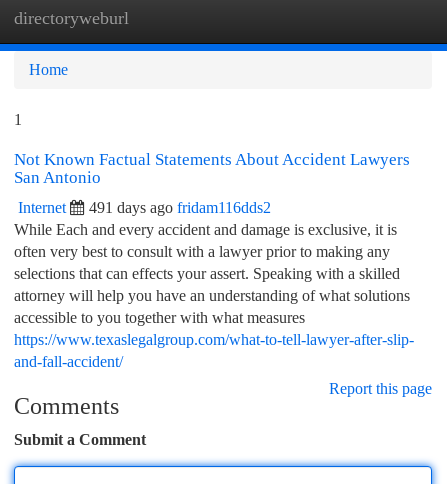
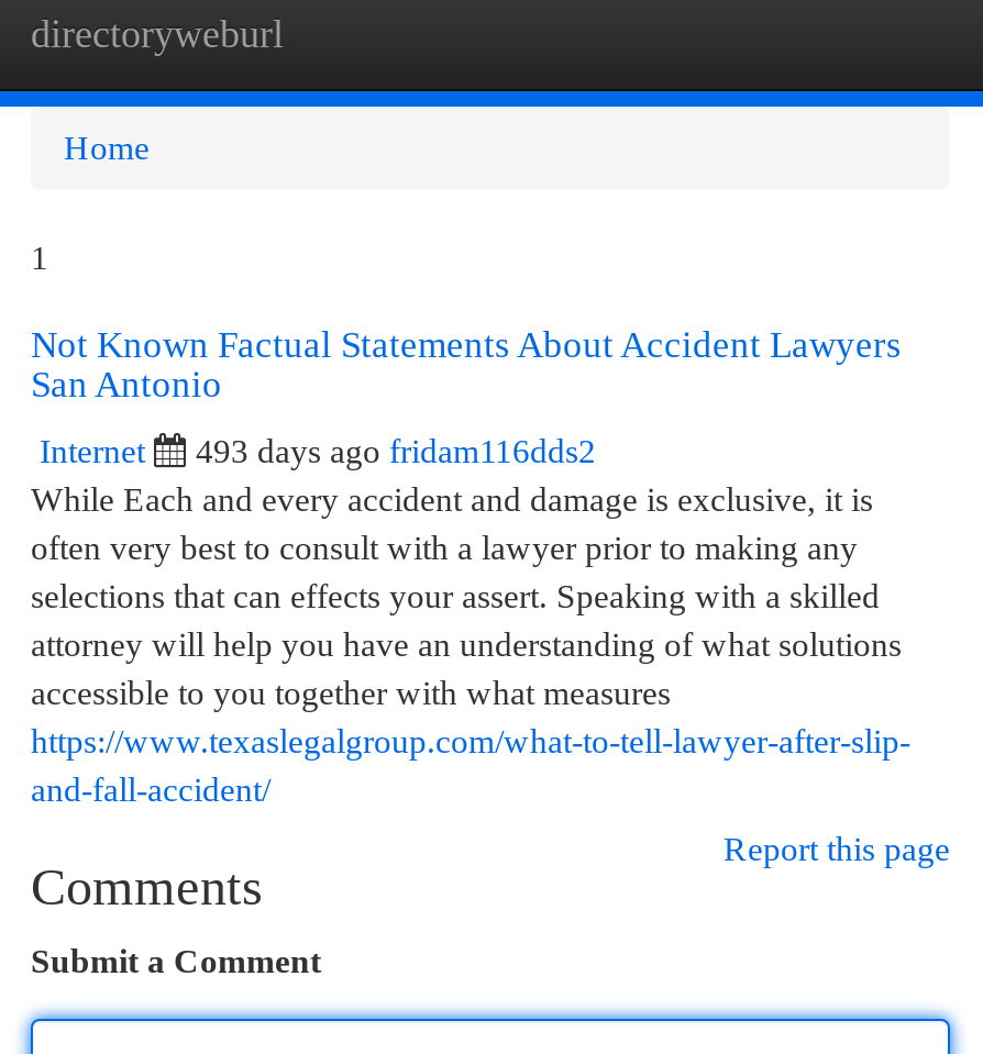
- 491 days ago fridam116dds2
+ 493 days ago fridam116dds2
